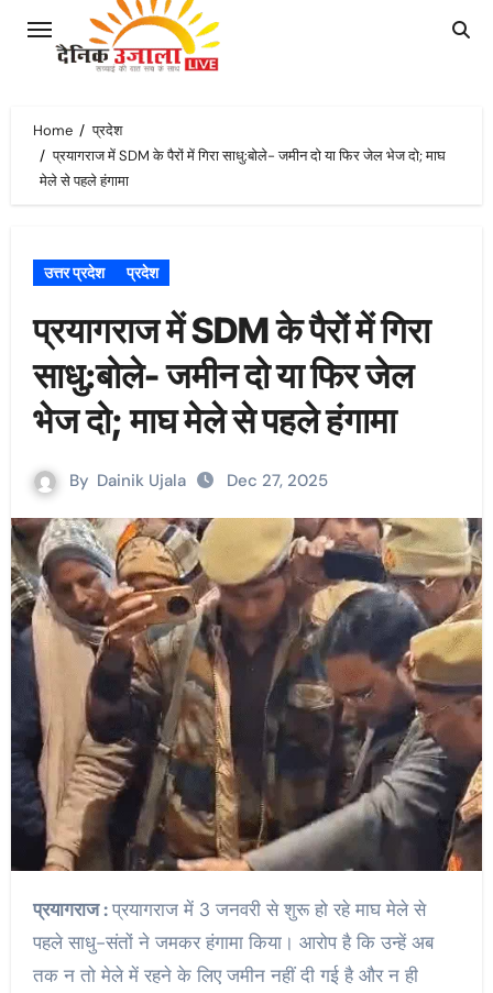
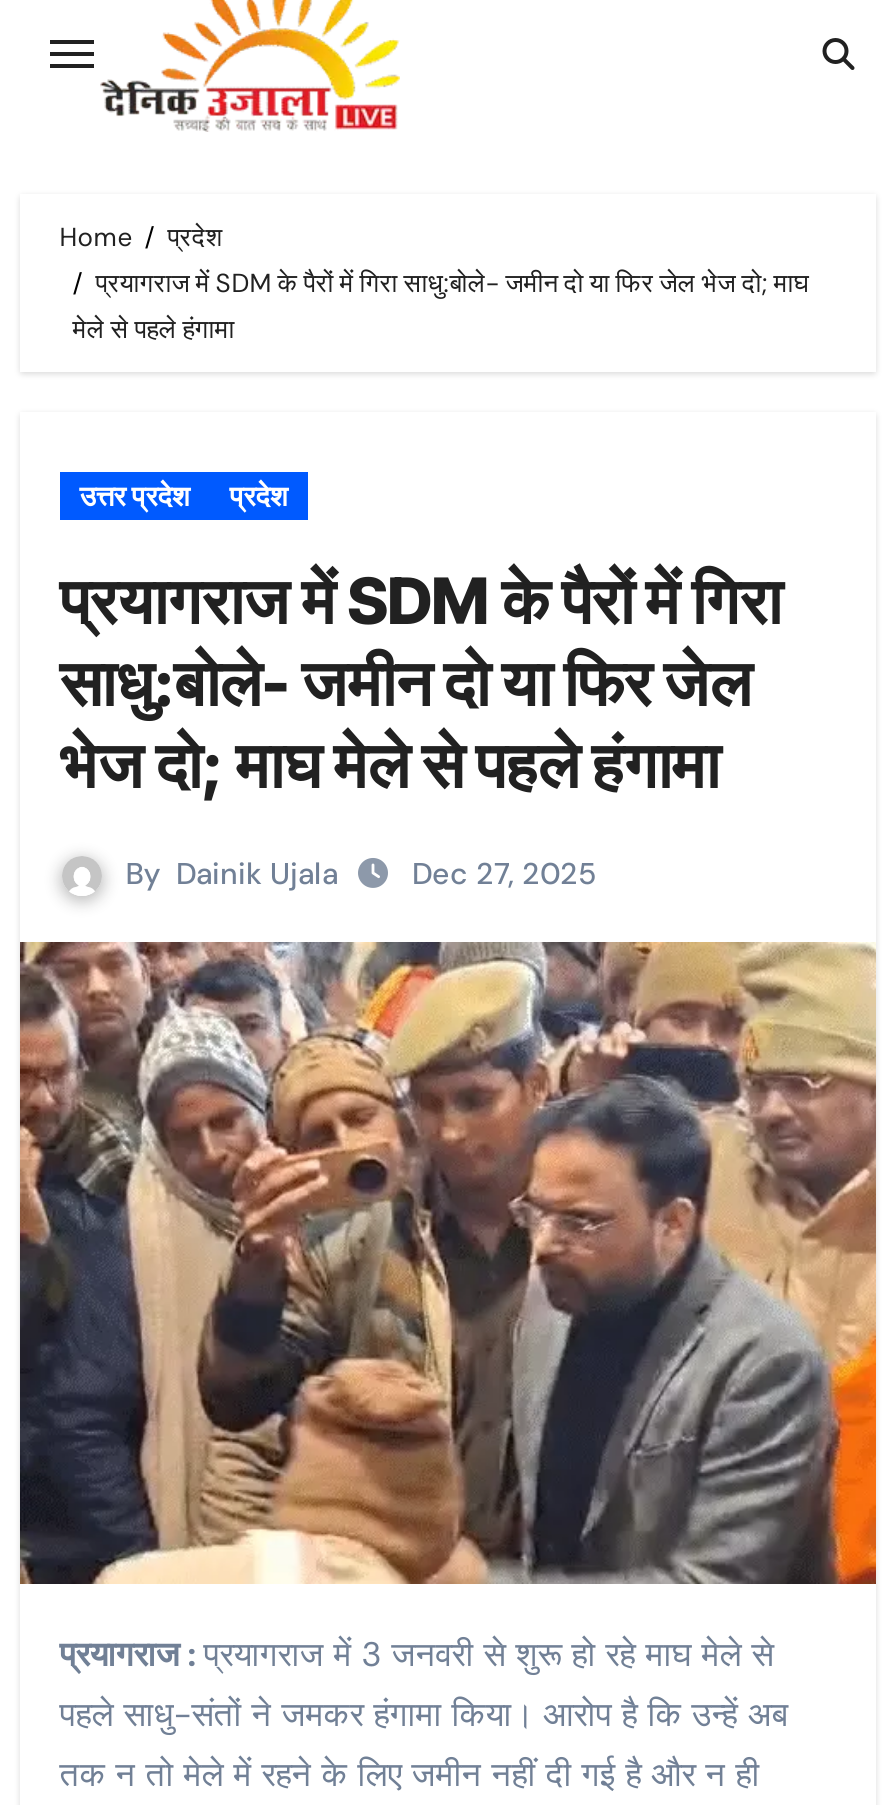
- [image]
+ [image]
